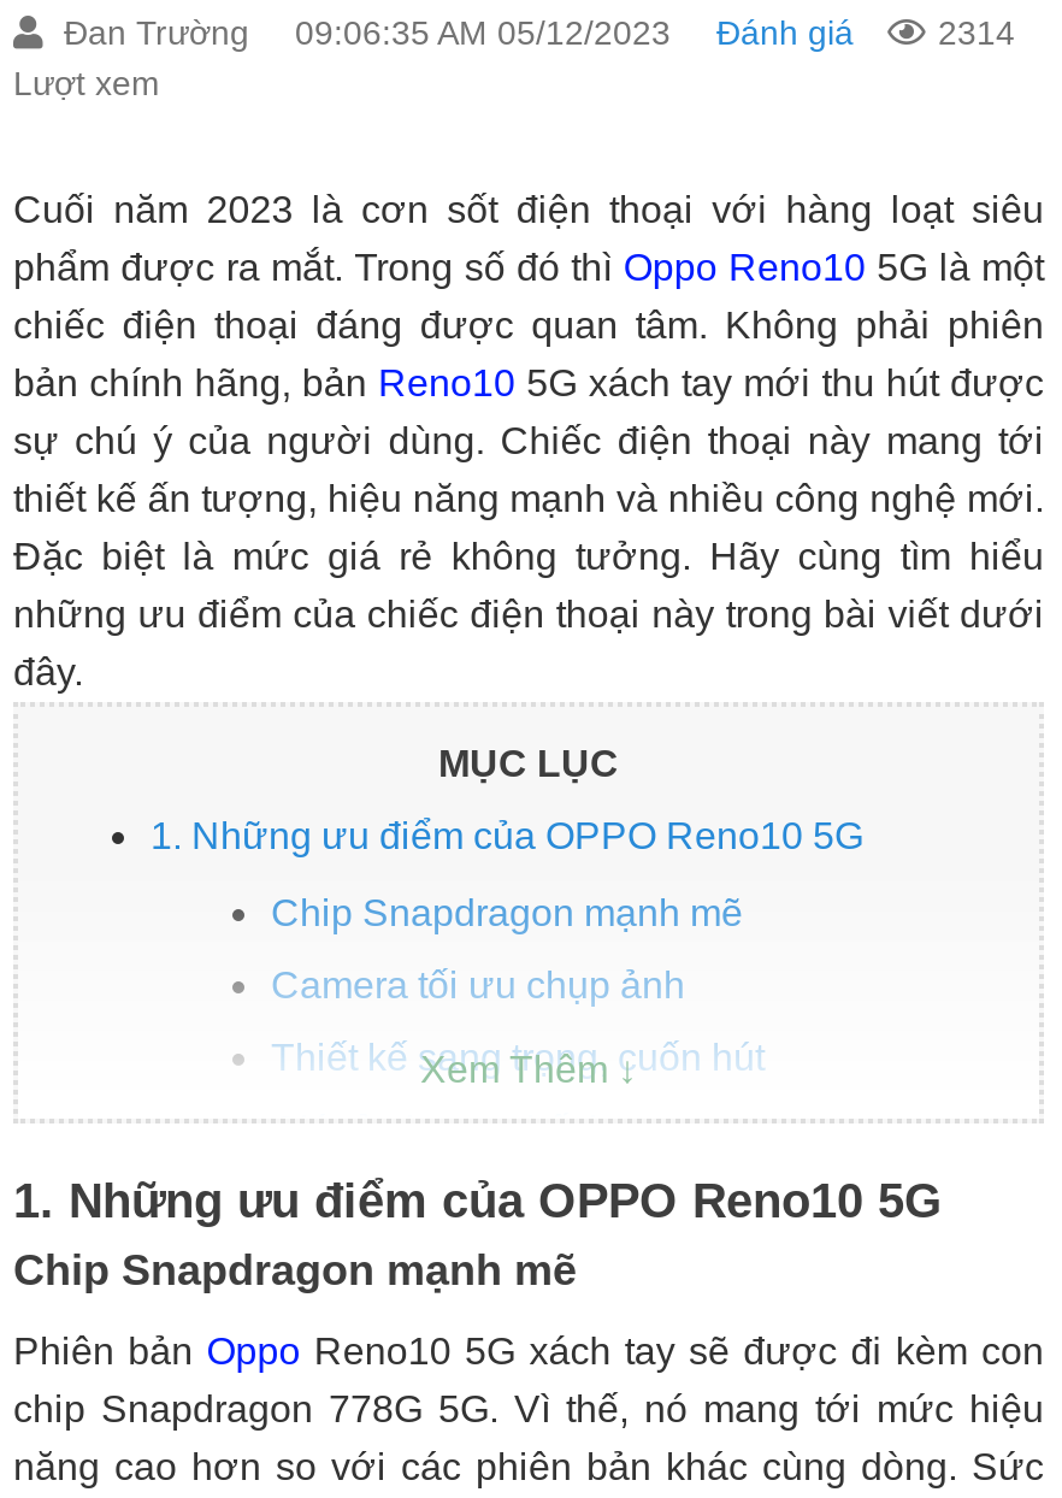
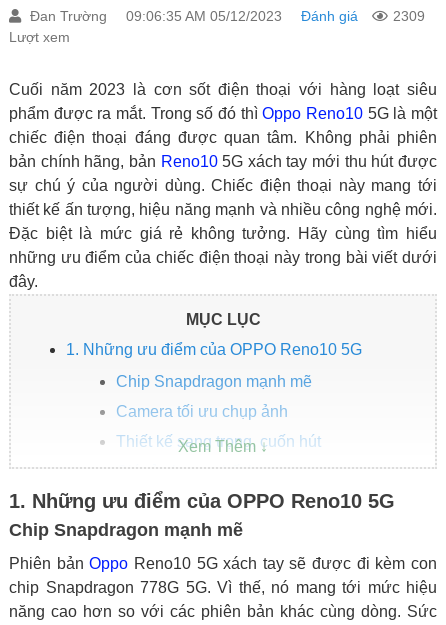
- 2314
+ 2309
